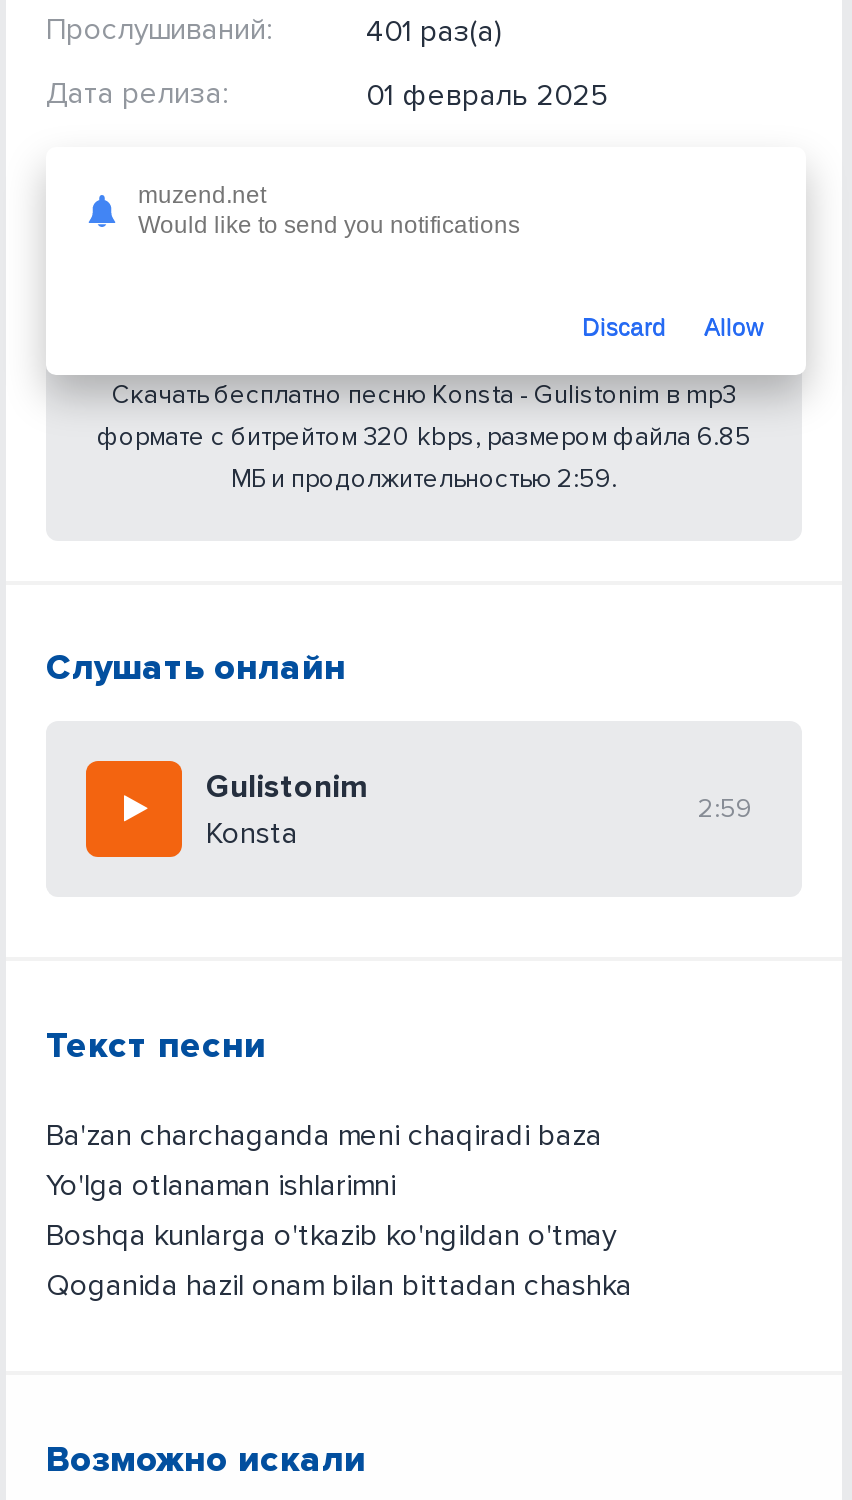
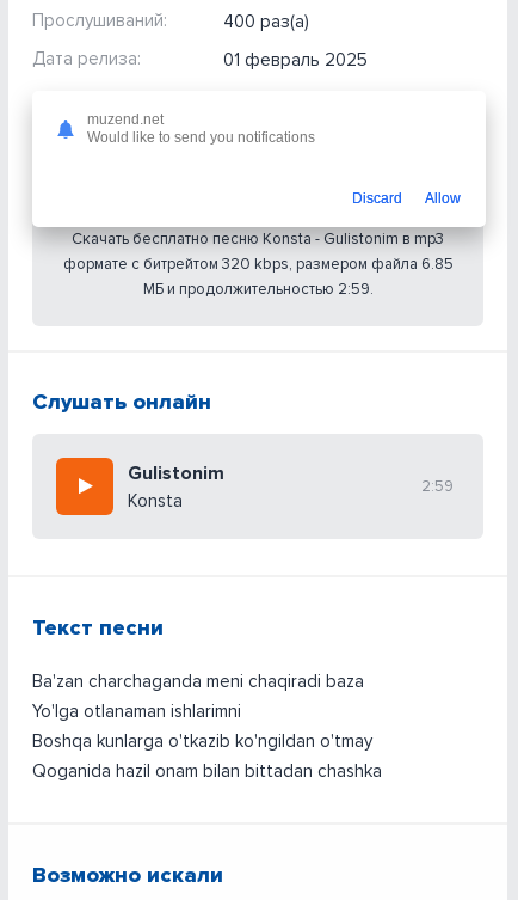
- 401 раз(а)
+ 400 раз(а)
